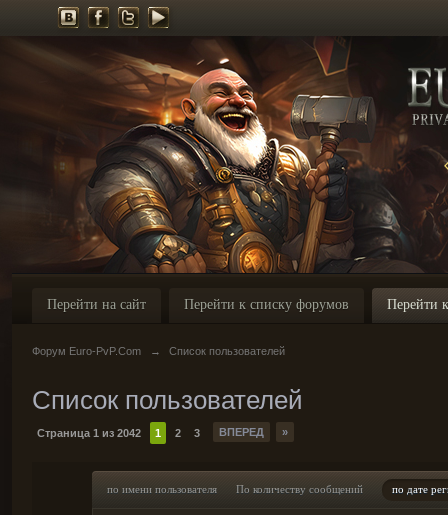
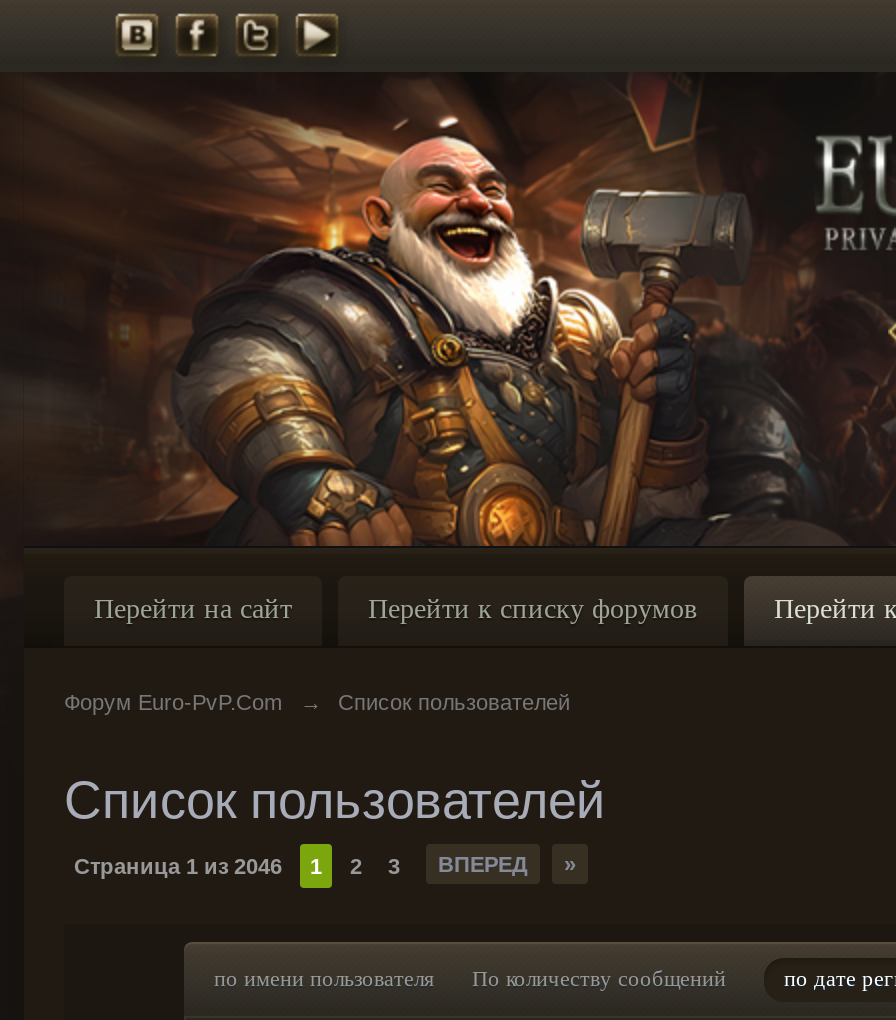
- Страница 1 из 2042
+ Страница 1 из 2046
